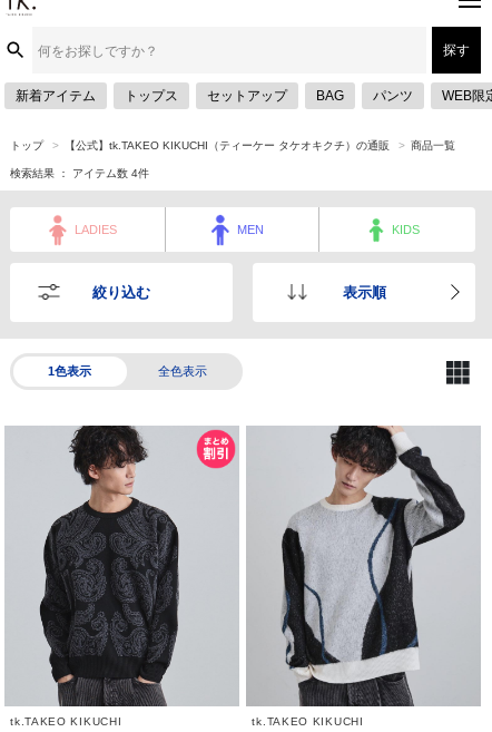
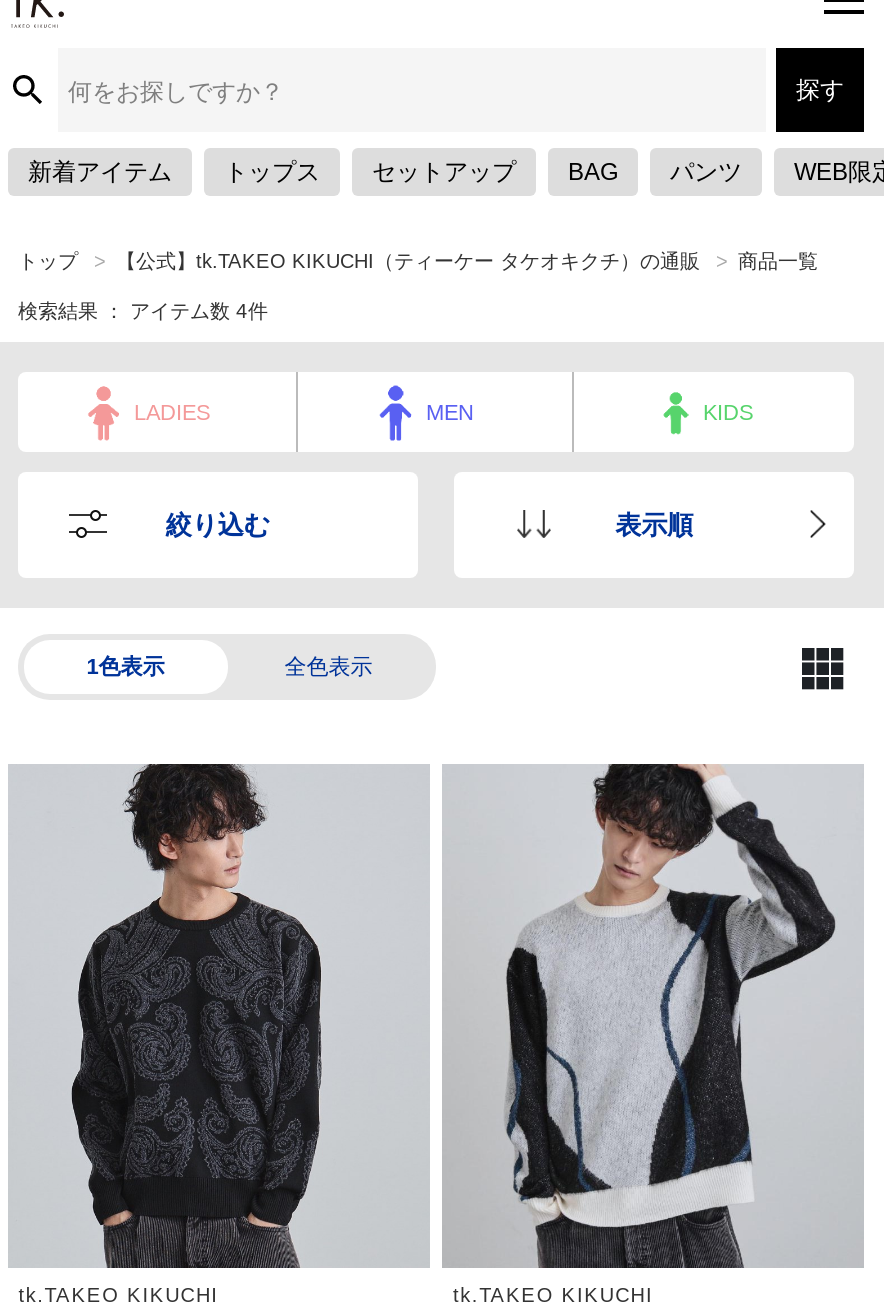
- [image]
